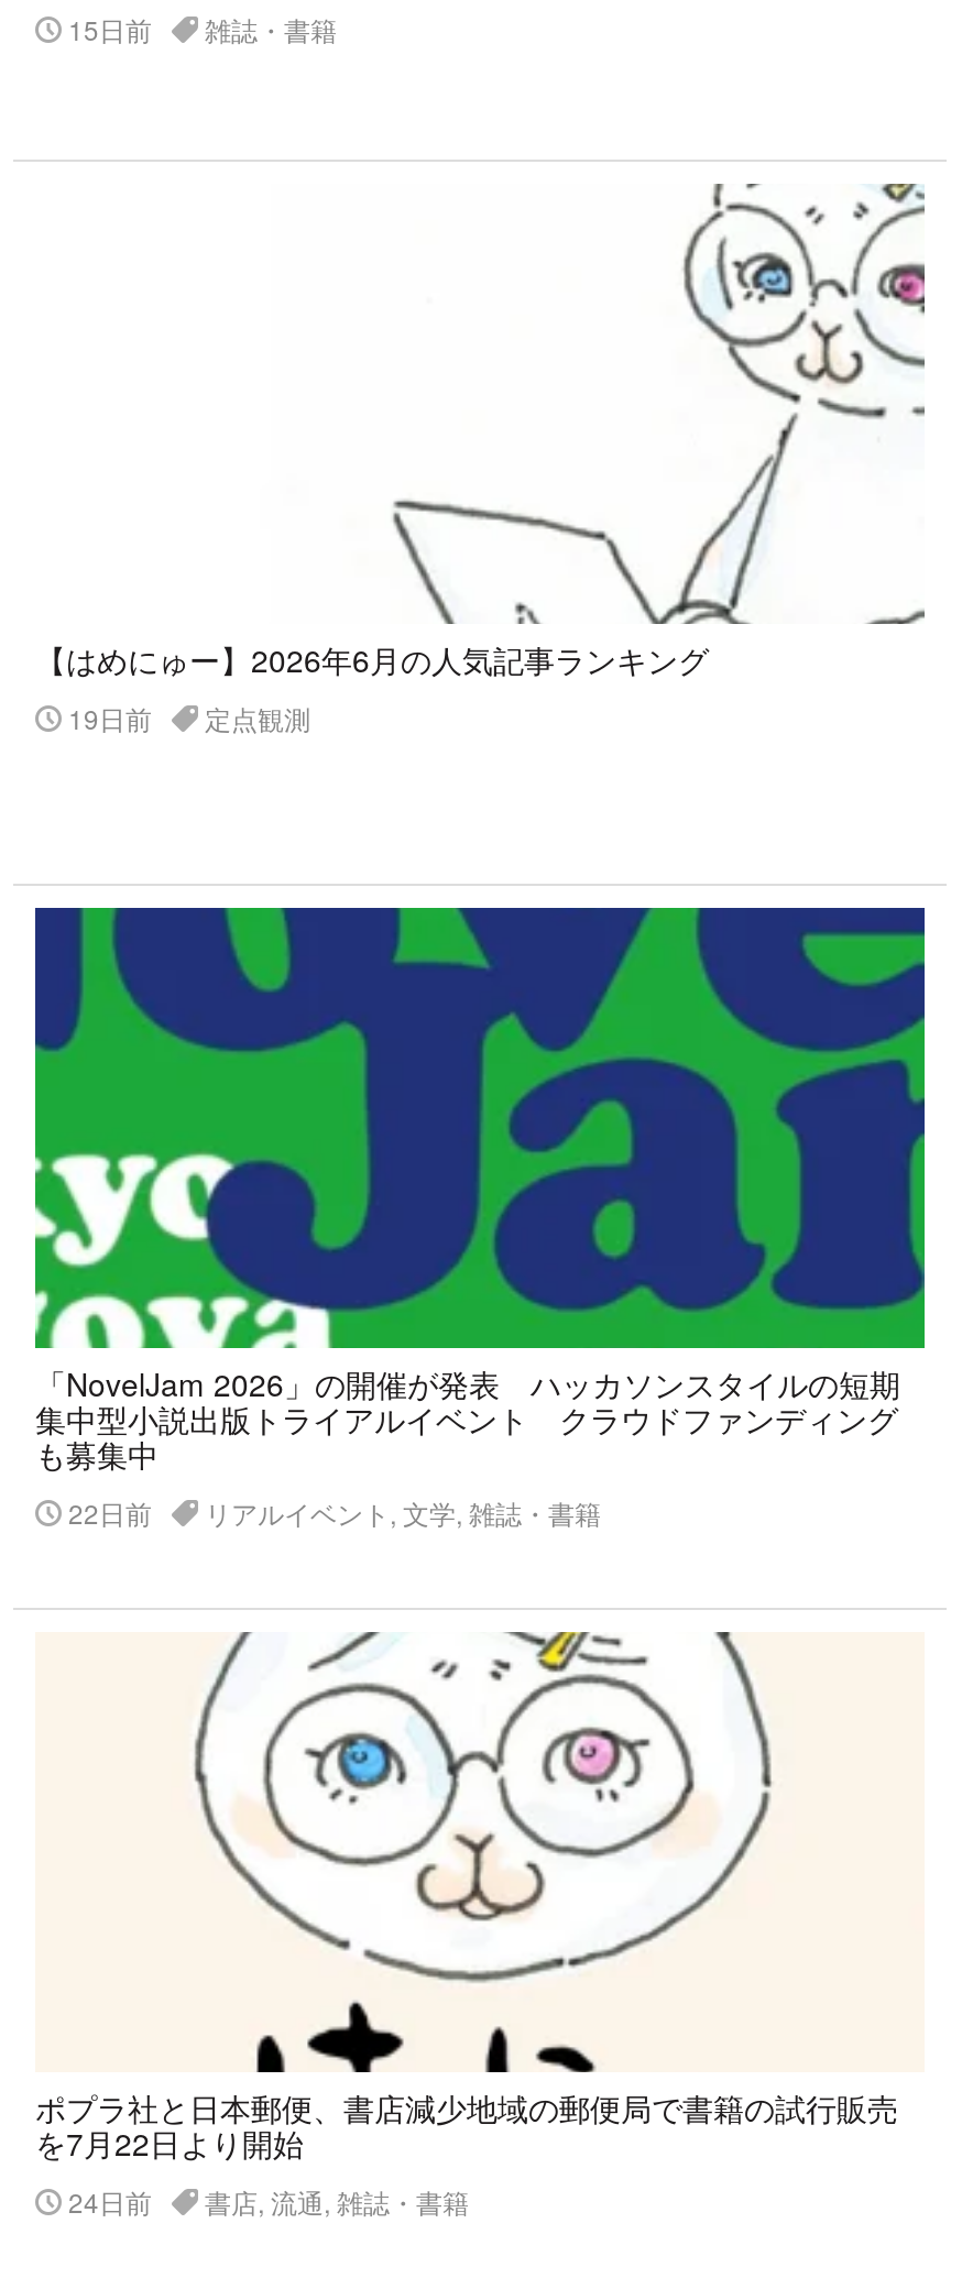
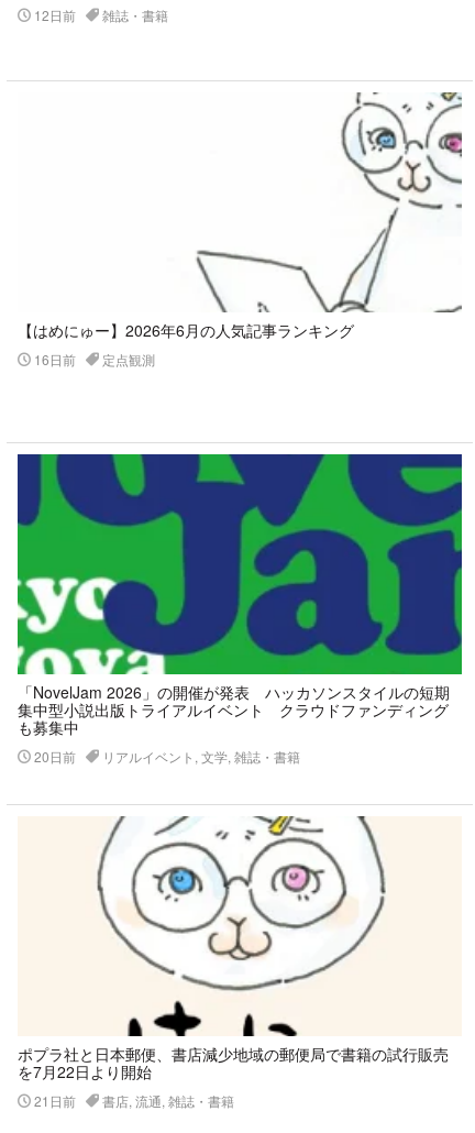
- 15日前 雑誌・書籍
+ 12日前 雑誌・書籍

- 19日前 定点観測
+ 16日前 定点観測

- 22日前 リアルイベント, 文学, 雑誌・書籍
+ 20日前 リアルイベント, 文学, 雑誌・書籍

- 24日前 書店, 流通, 雑誌・書籍
+ 21日前 書店, 流通, 雑誌・書籍
